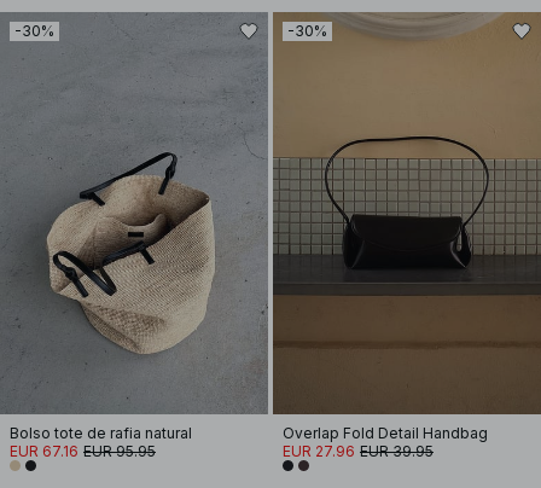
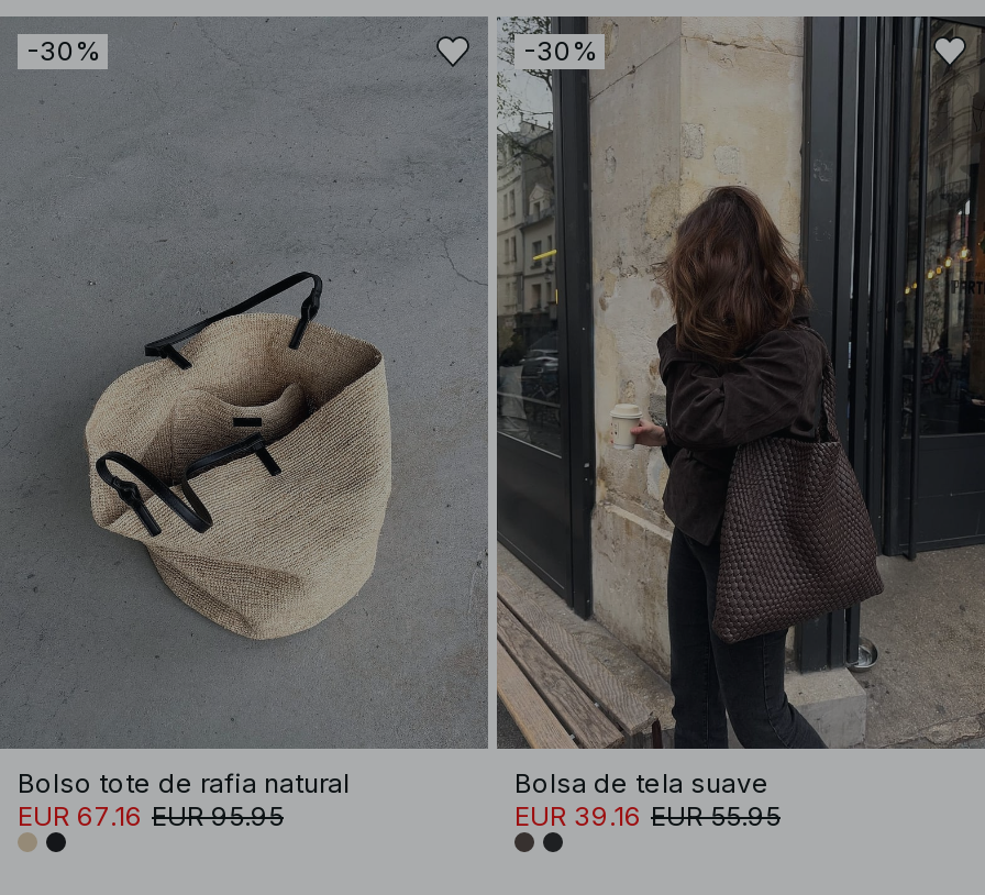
- [image]
- Overlap Fold Detail Handbag
- EUR 27.96 EUR 39.95
+ [image]
+ Bolsa de tela suave
+ EUR 39.16 EUR 55.95
